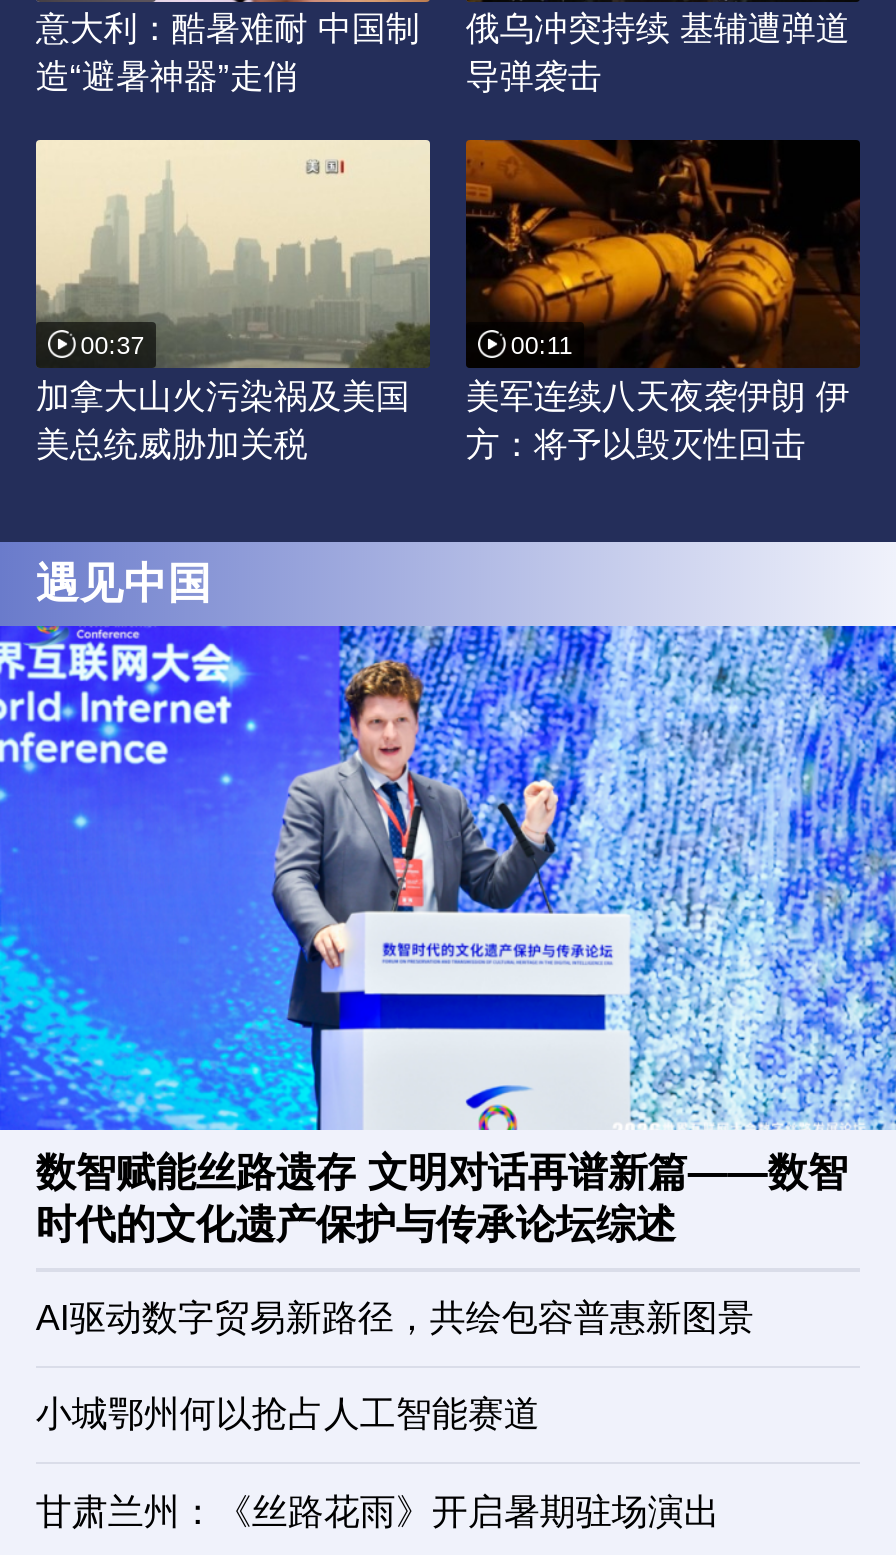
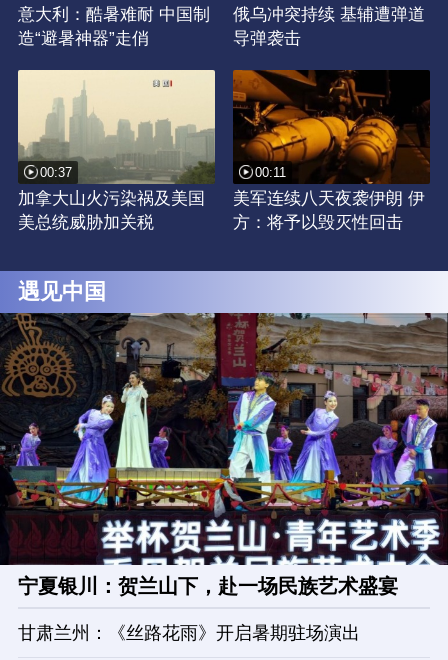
- [image]
- 数智赋能丝路遗存 文明对话再谱新篇——数智
- 时代的文化遗产保护与传承论坛综述
- AI驱动数字贸易新路径，共绘包容普惠新图景
- 小城鄂州何以抢占人工智能赛道
+ [image]
+ 宁夏银川：贺兰山下，赴一场民族艺术盛宴
